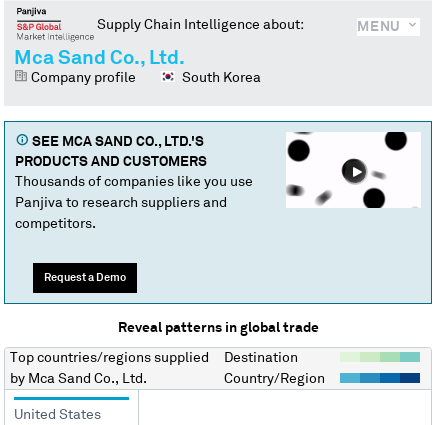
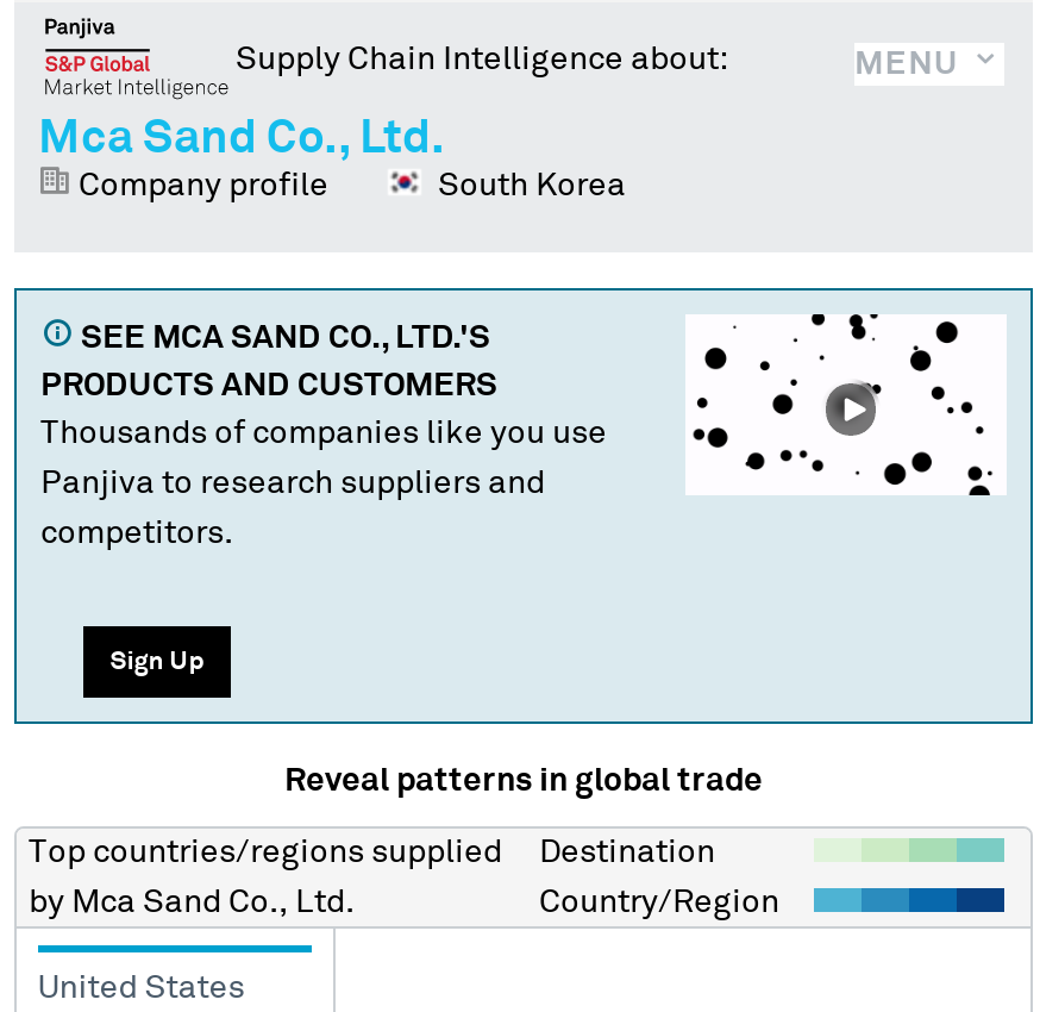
- [image]
+ [image]

- Request a Demo
+ Sign Up
